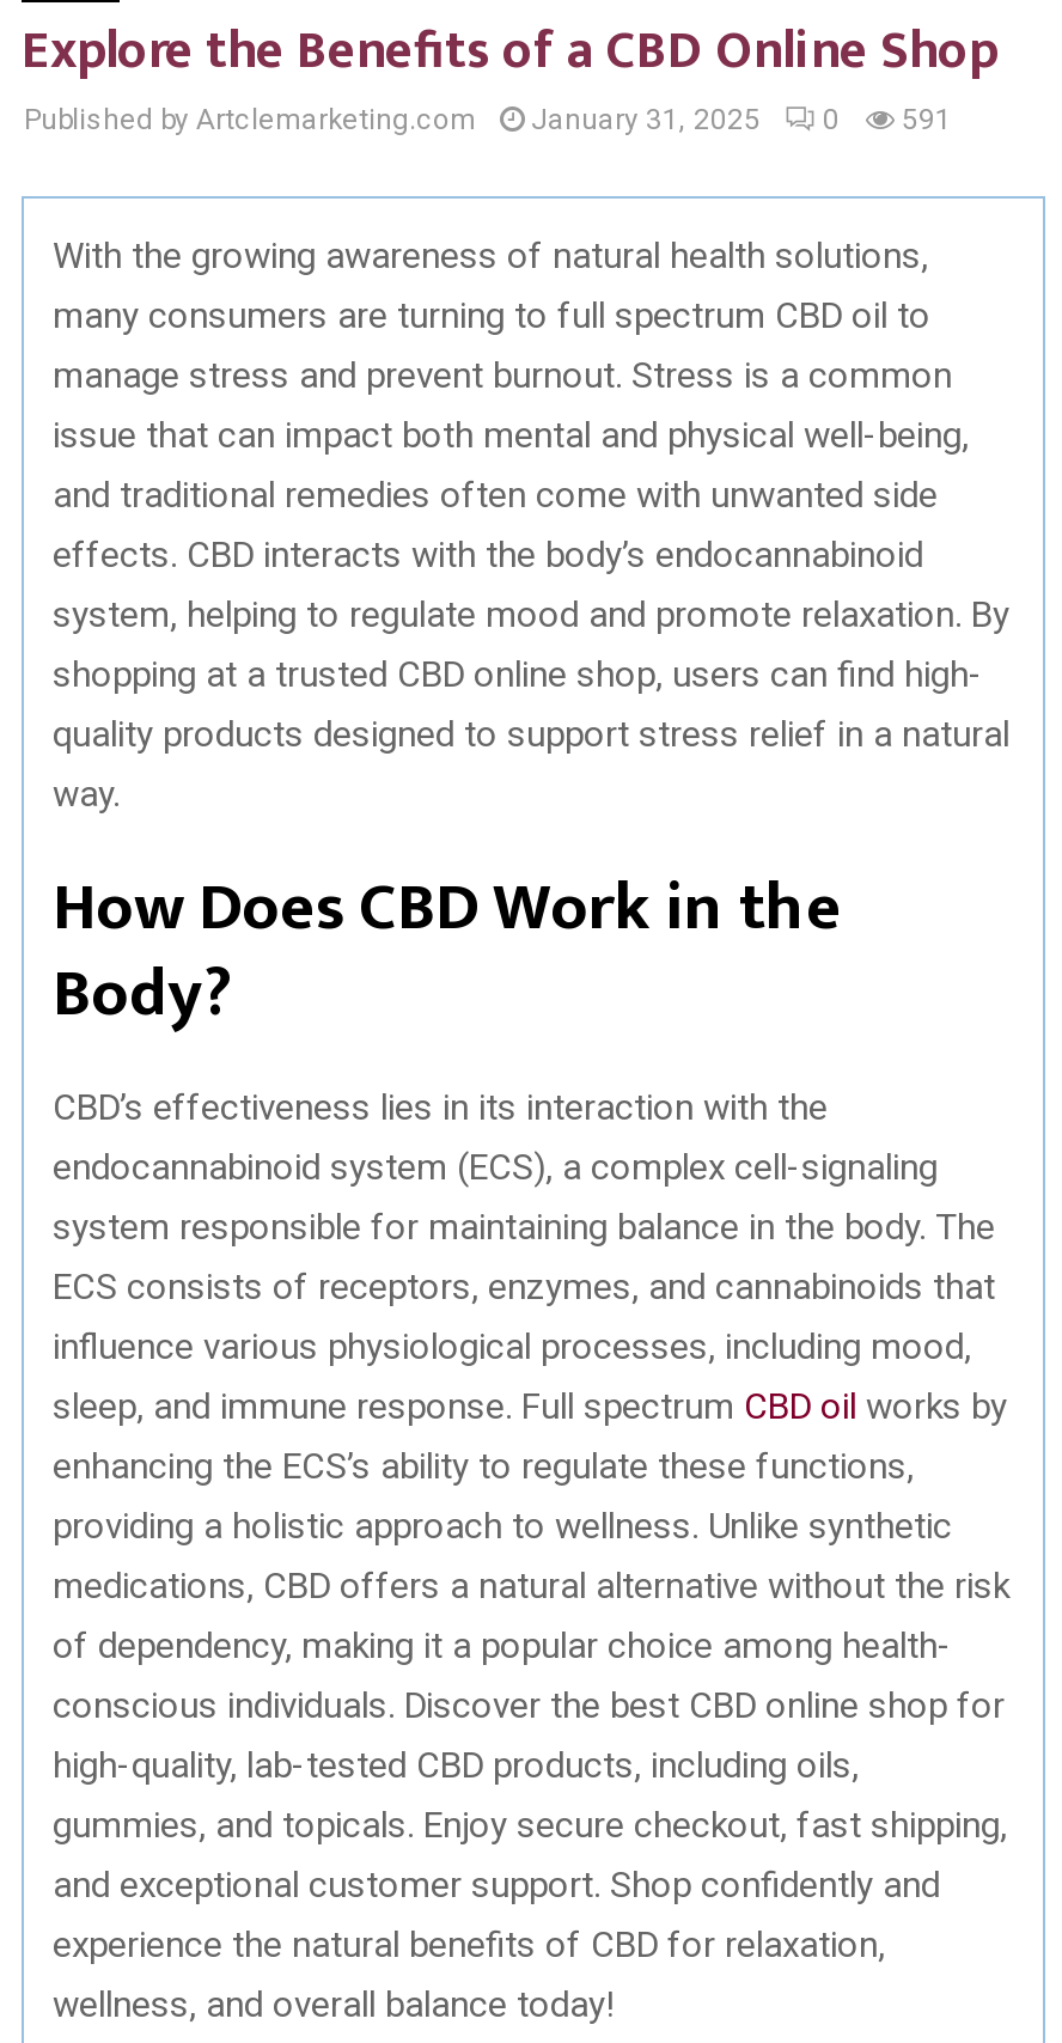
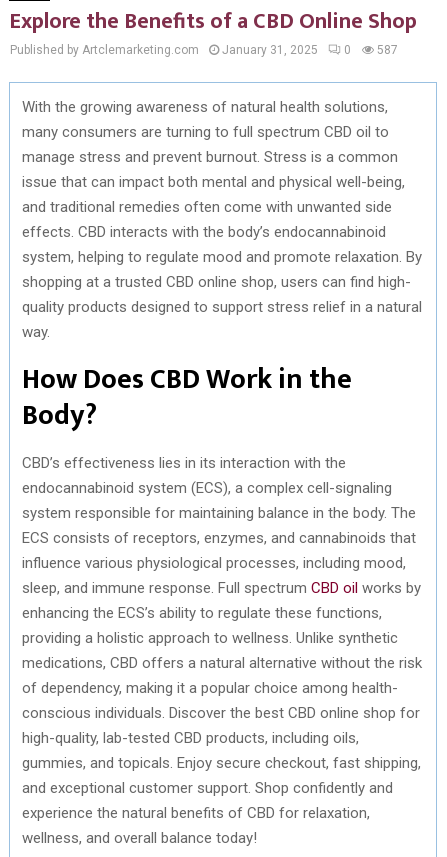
- Published by Artclemarketing.com January 31, 2025 0 591
+ Published by Artclemarketing.com January 31, 2025 0 587
